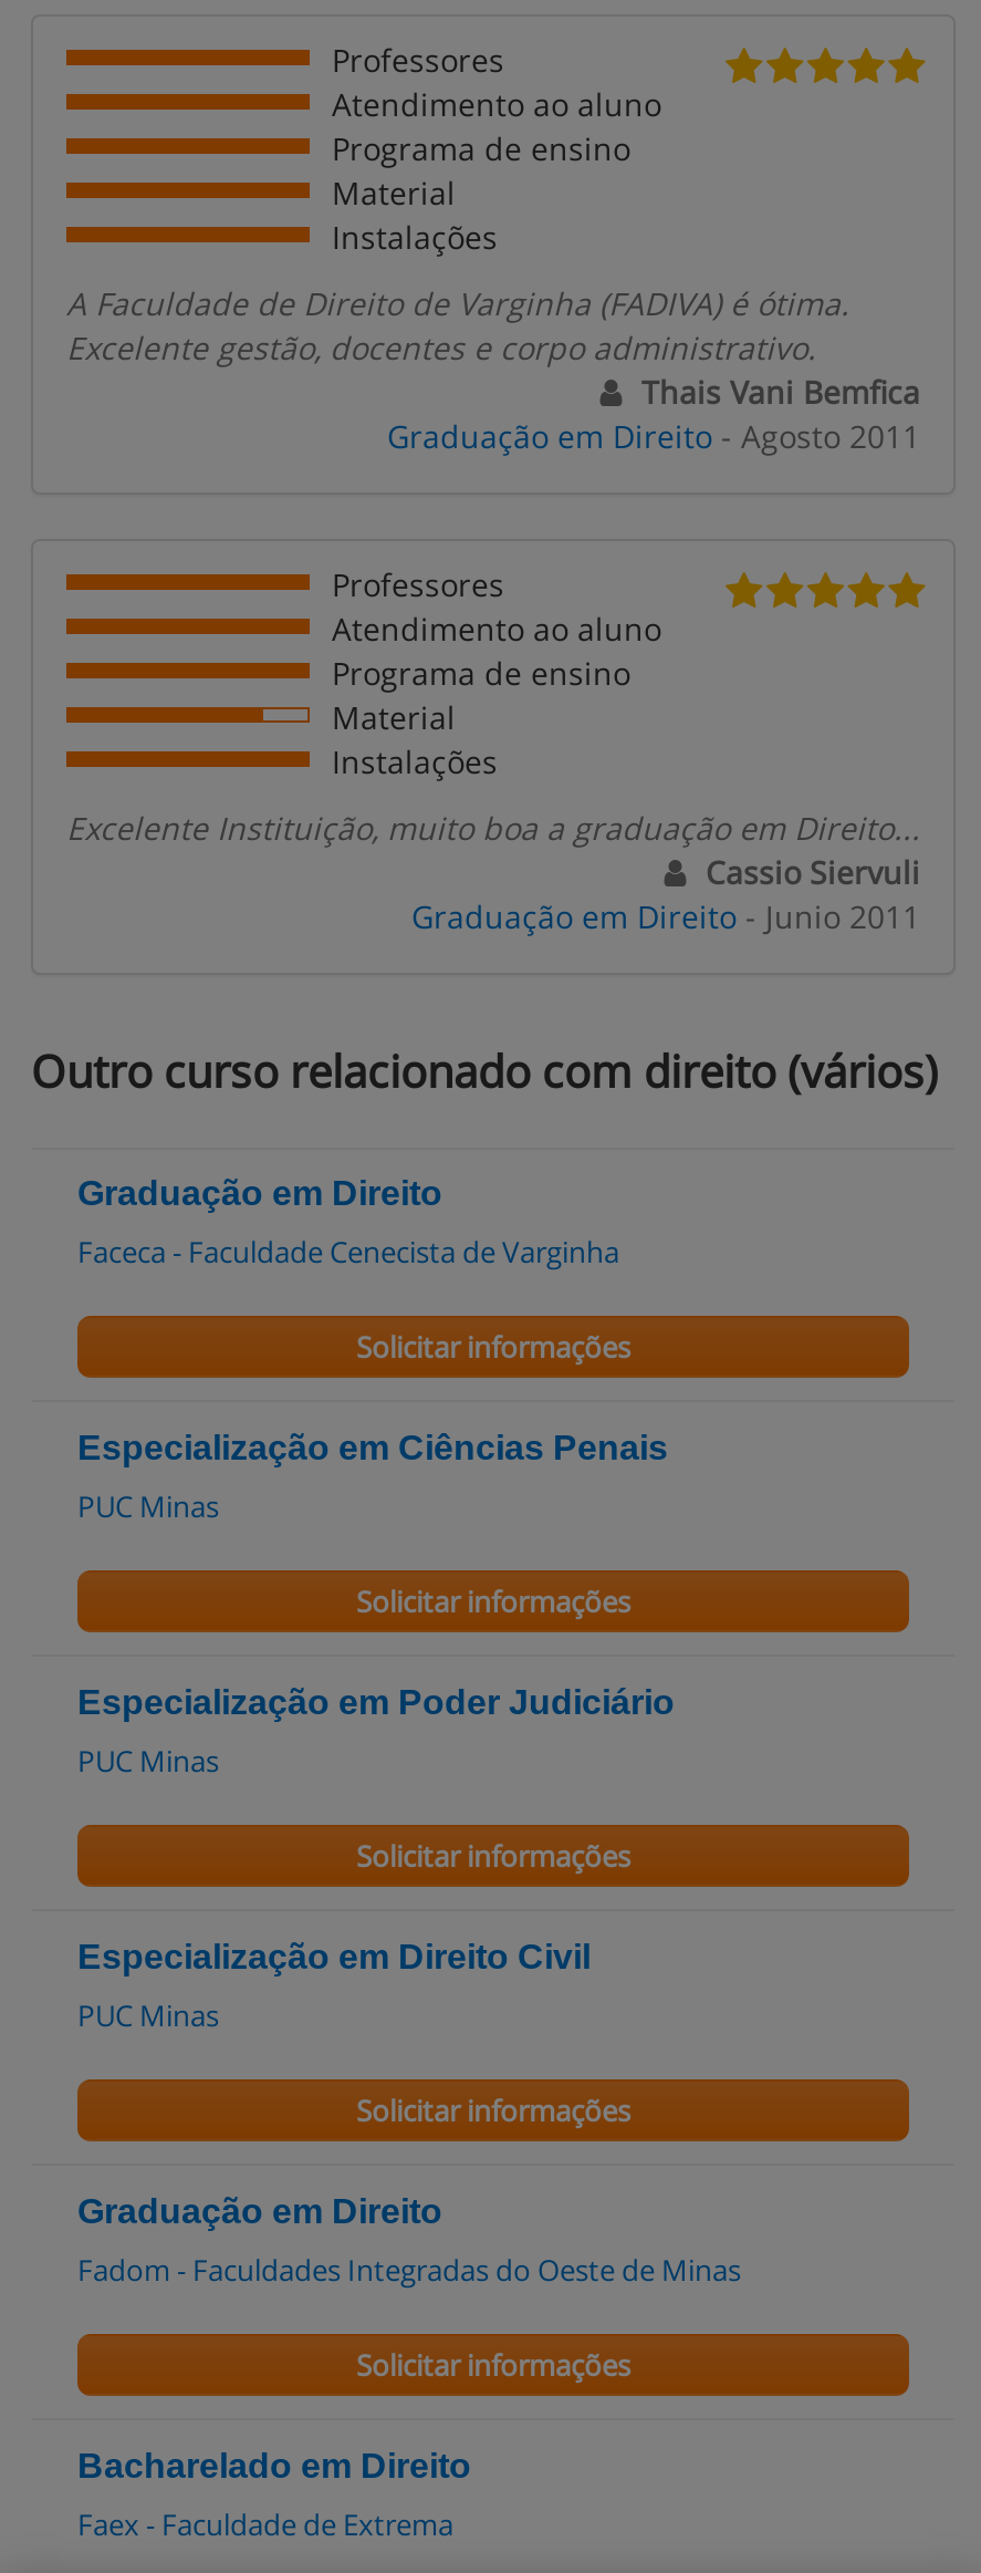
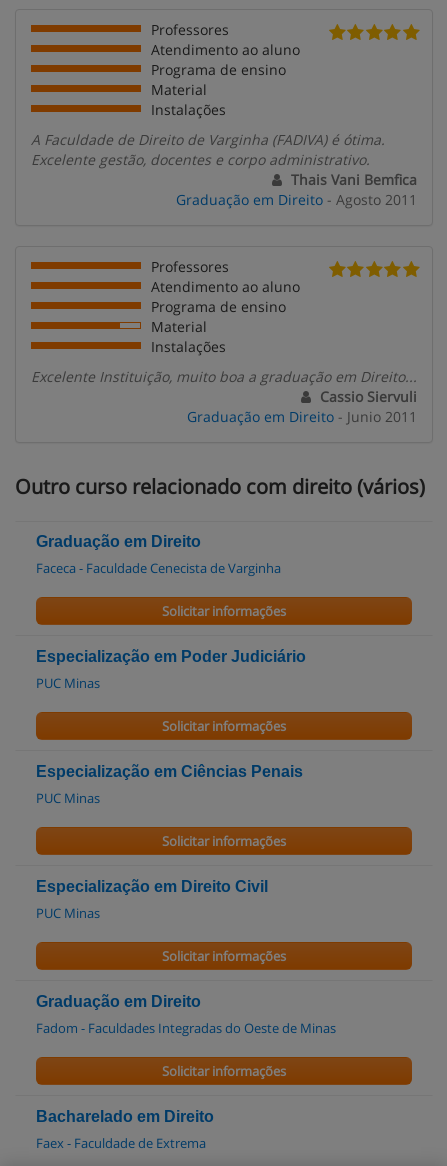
moved down: Especialização em Ciências Penais

moved up: Especialização em Poder Judiciário
